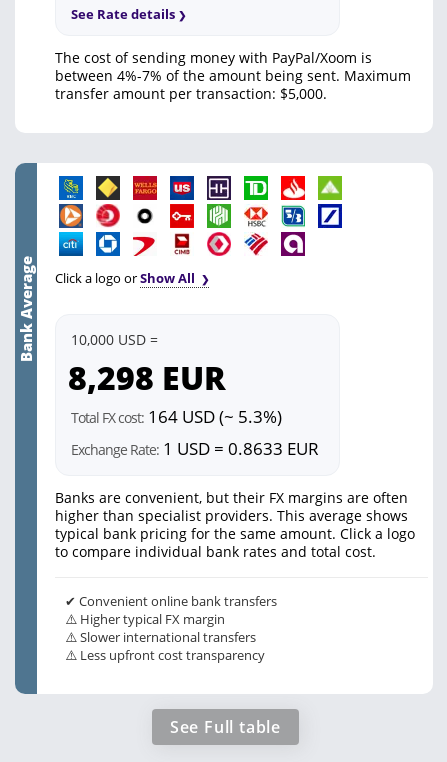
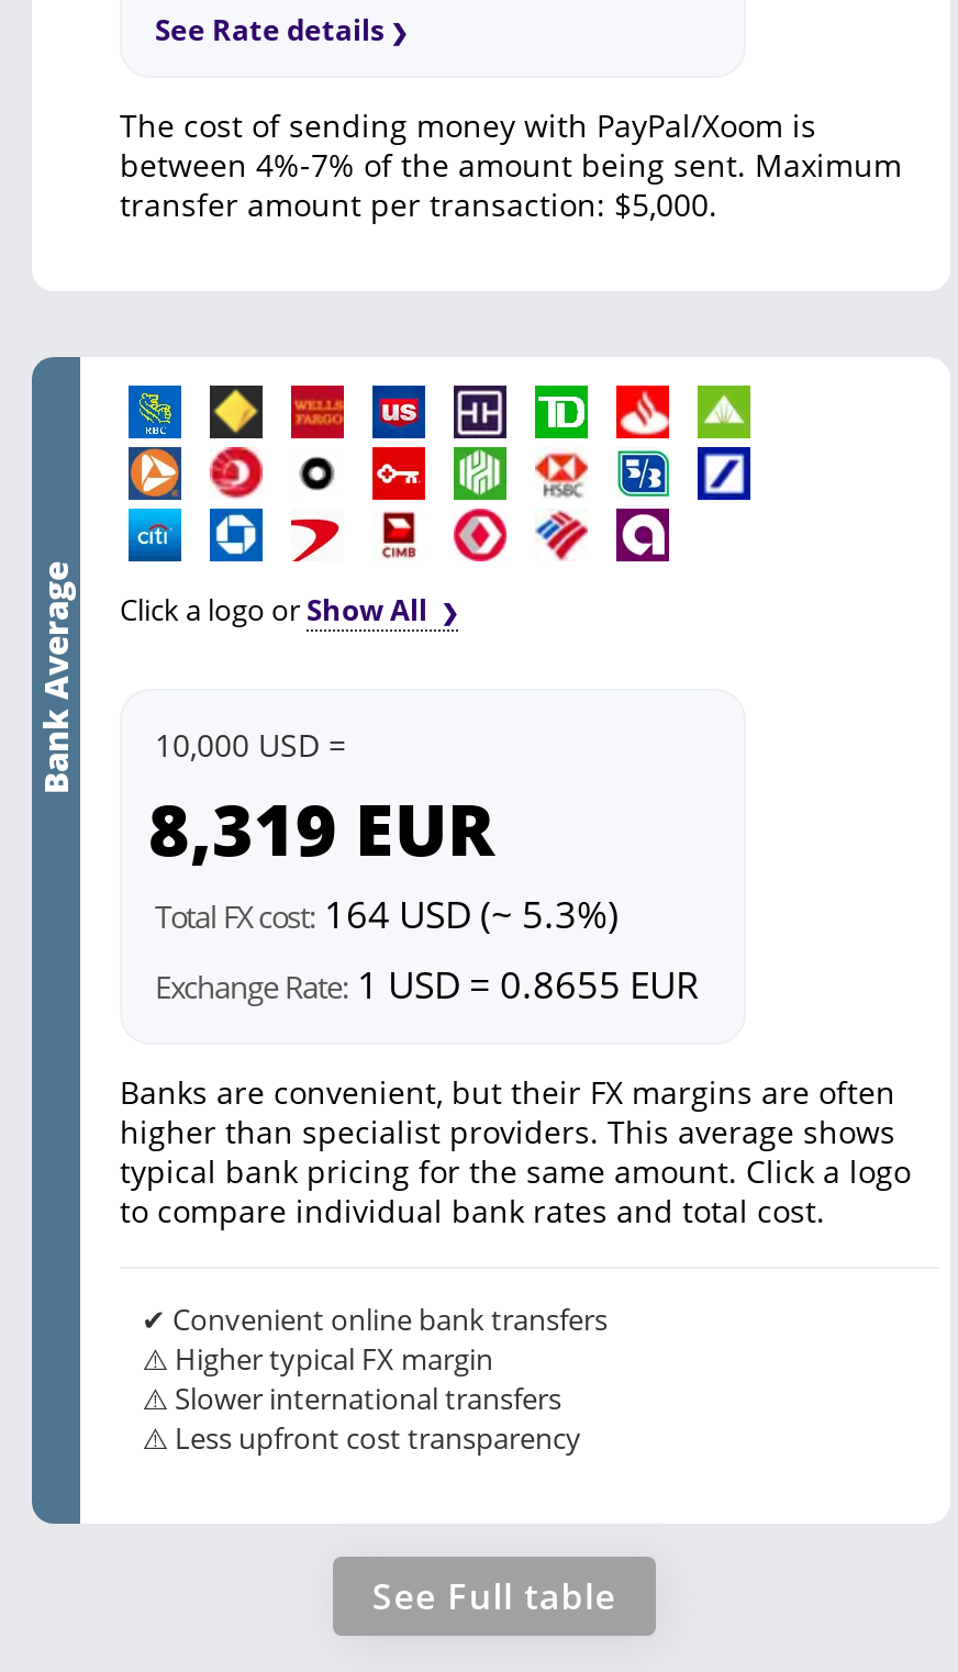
- 8,298 EUR
+ 8,319 EUR

- Exchange Rate: 1 USD = 0.8633 EUR
+ Exchange Rate: 1 USD = 0.8655 EUR
